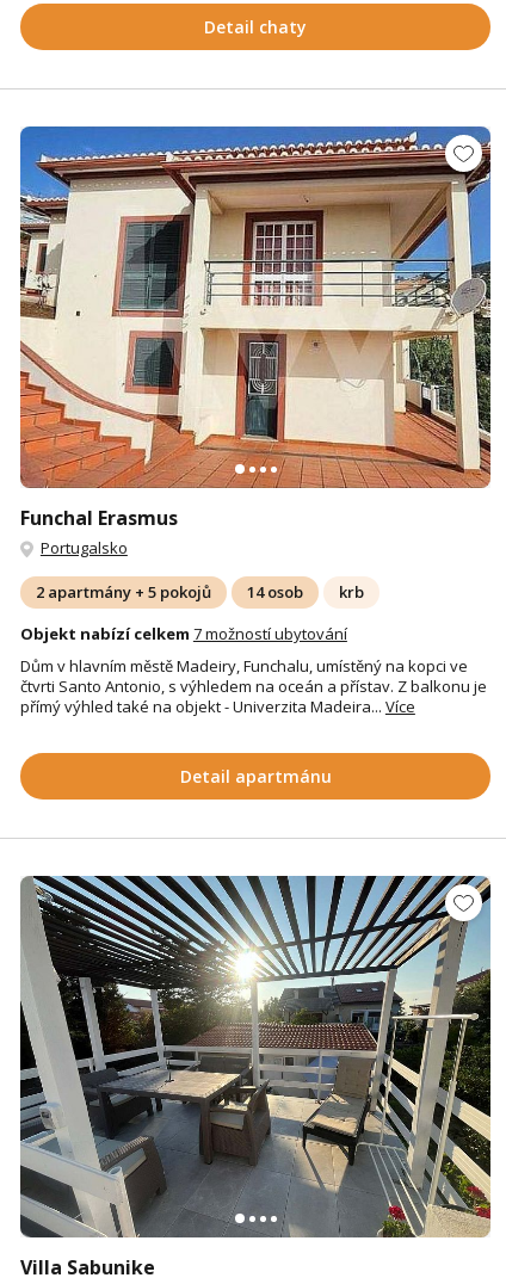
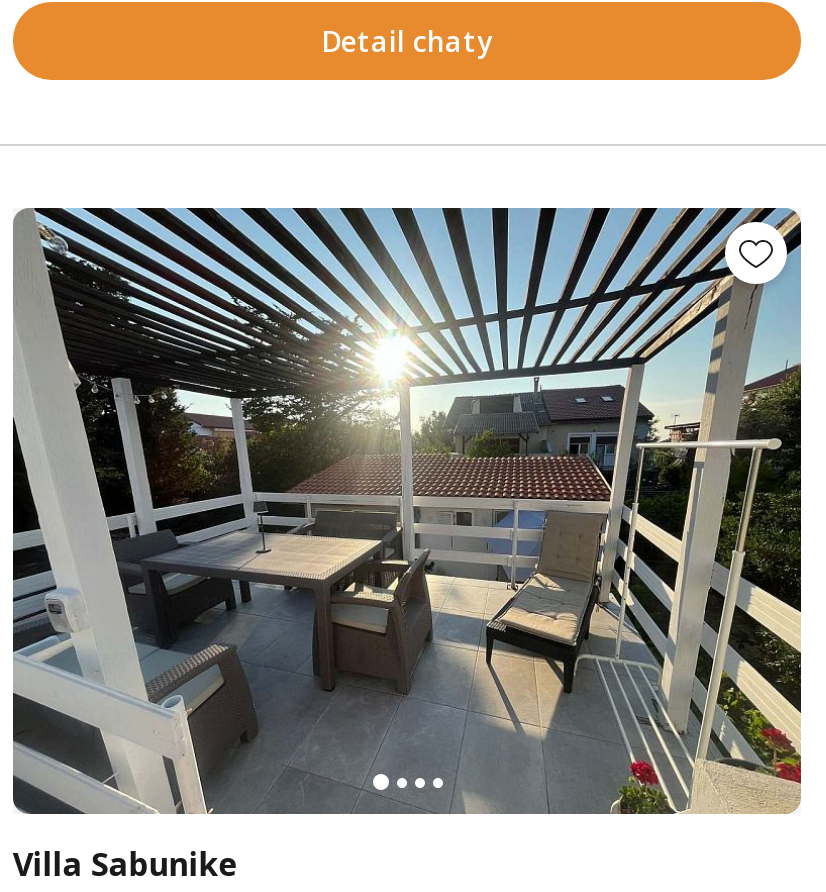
- [image]
- Funchal Erasmus
- Portugalsko
- 2 apartmány + 5 pokojů
- 14 osob
- krb
- Objekt nabízí celkem 7 možností ubytování
- Dům v hlavním městě Madeiry, Funchalu, umístěný na kopci ve
- čtvrti Santo Antonio, s výhledem na oceán a přístav. Z balkonu je
- přímý výhled také na objekt - Univerzita Madeira... Více
- Detail apartmánu
